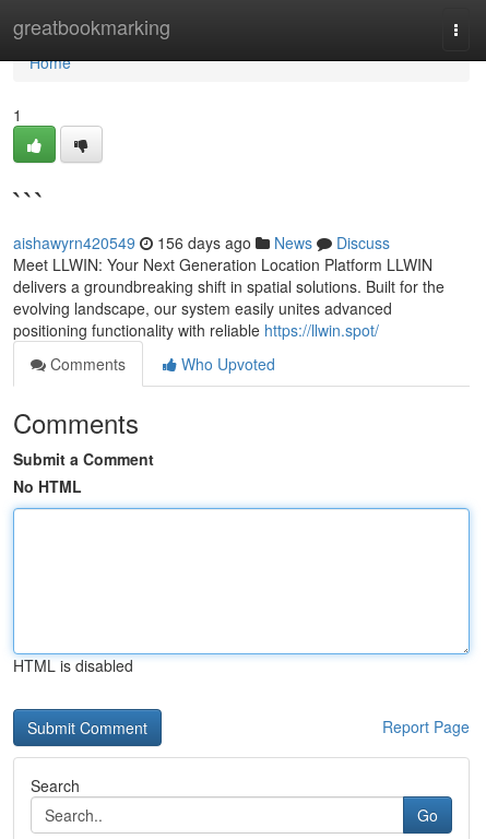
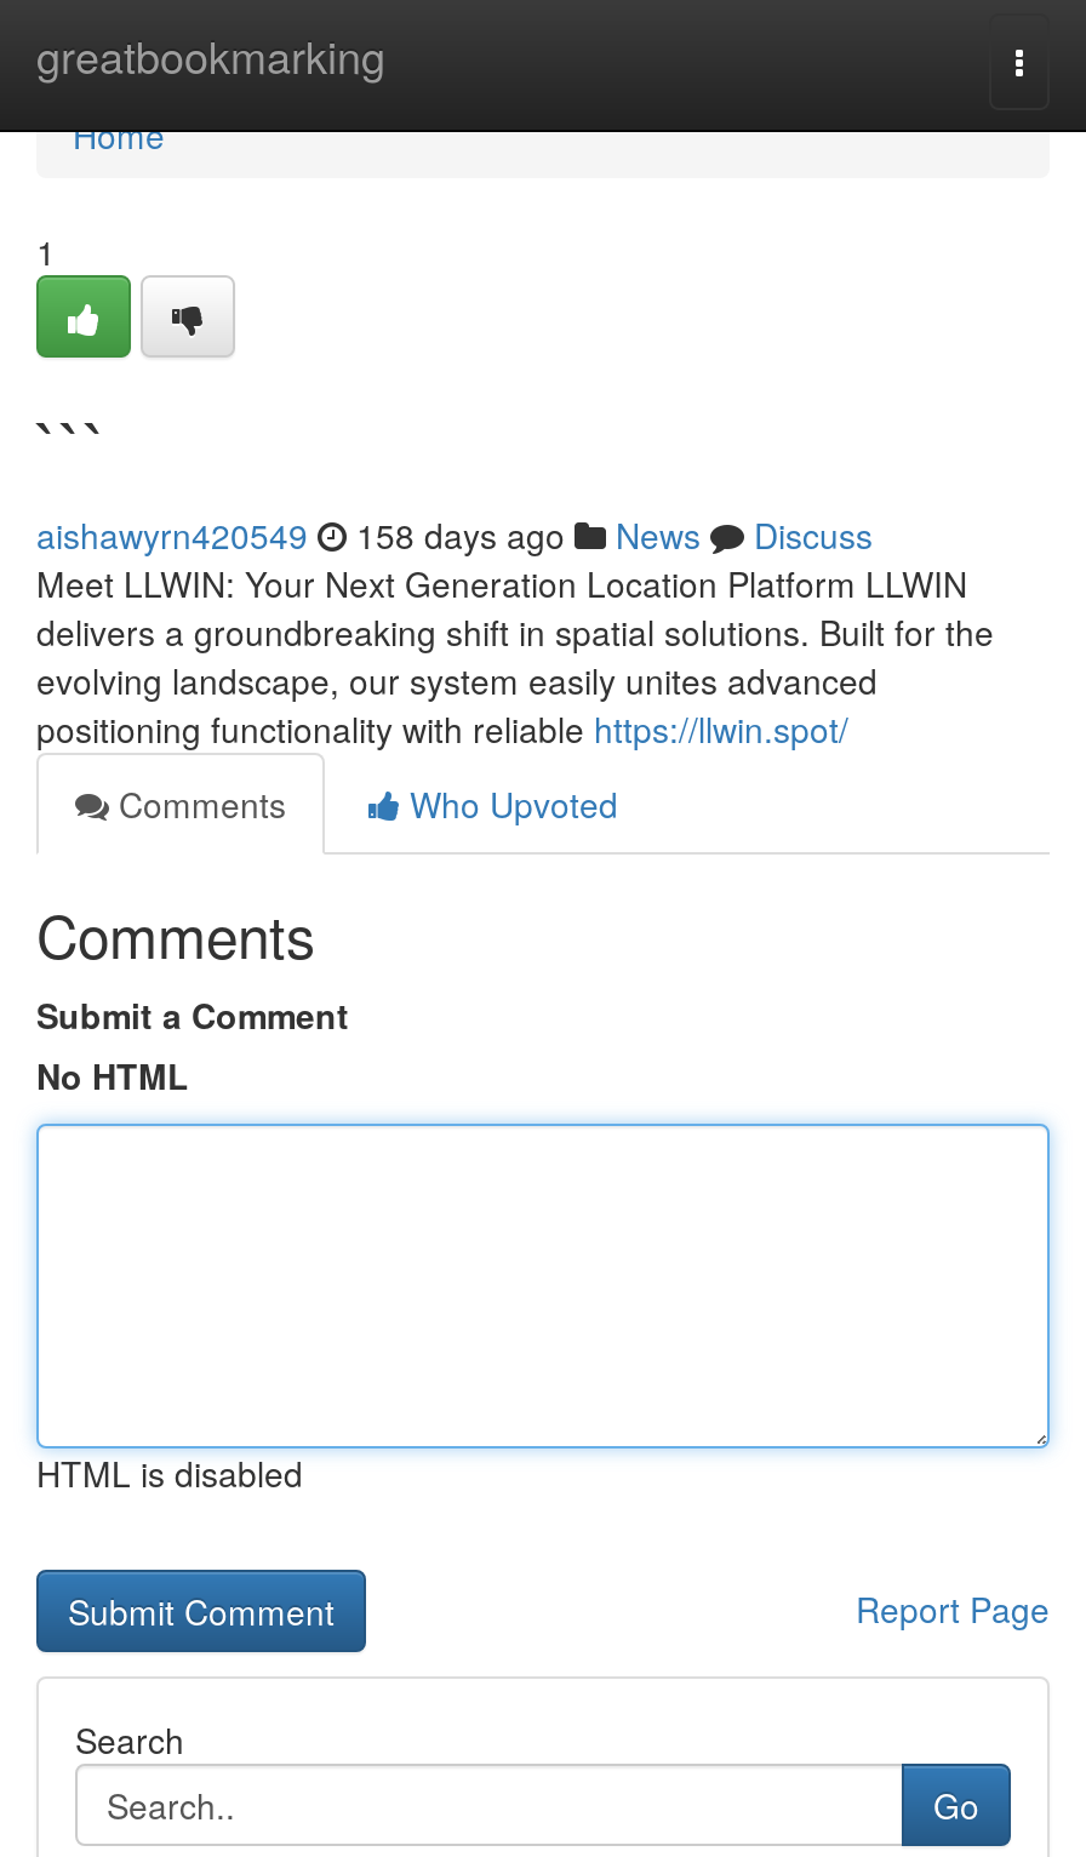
- aishawyrn420549 156 days ago News Discuss
+ aishawyrn420549 158 days ago News Discuss
